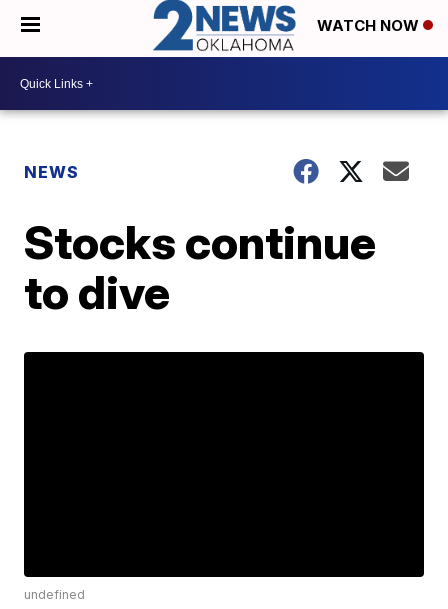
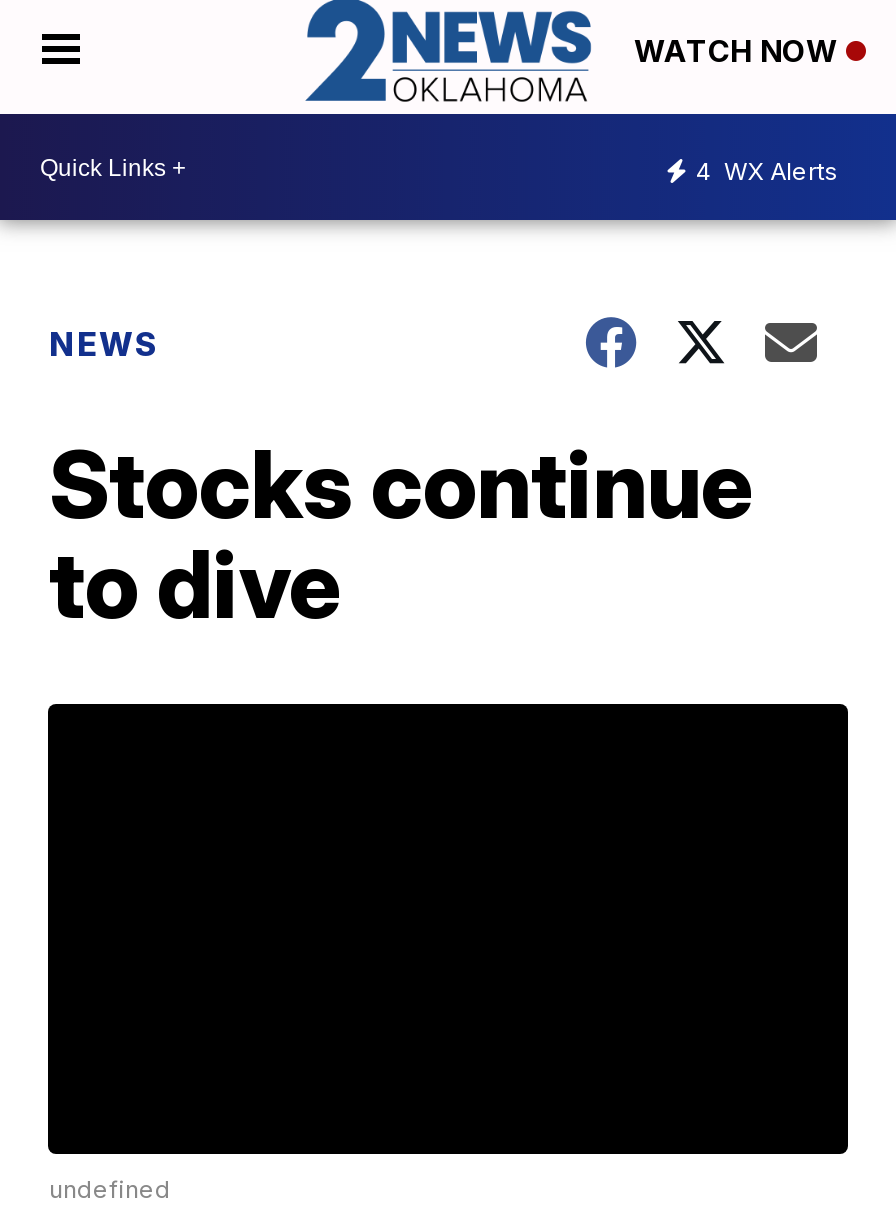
+ 4 WX Alerts
